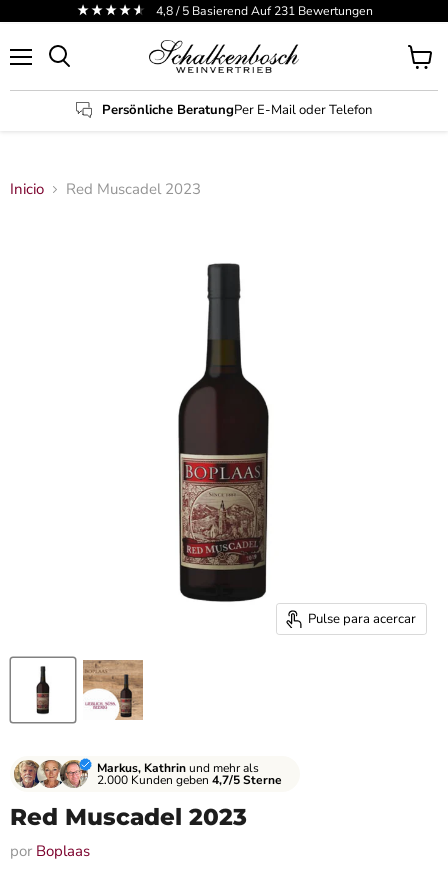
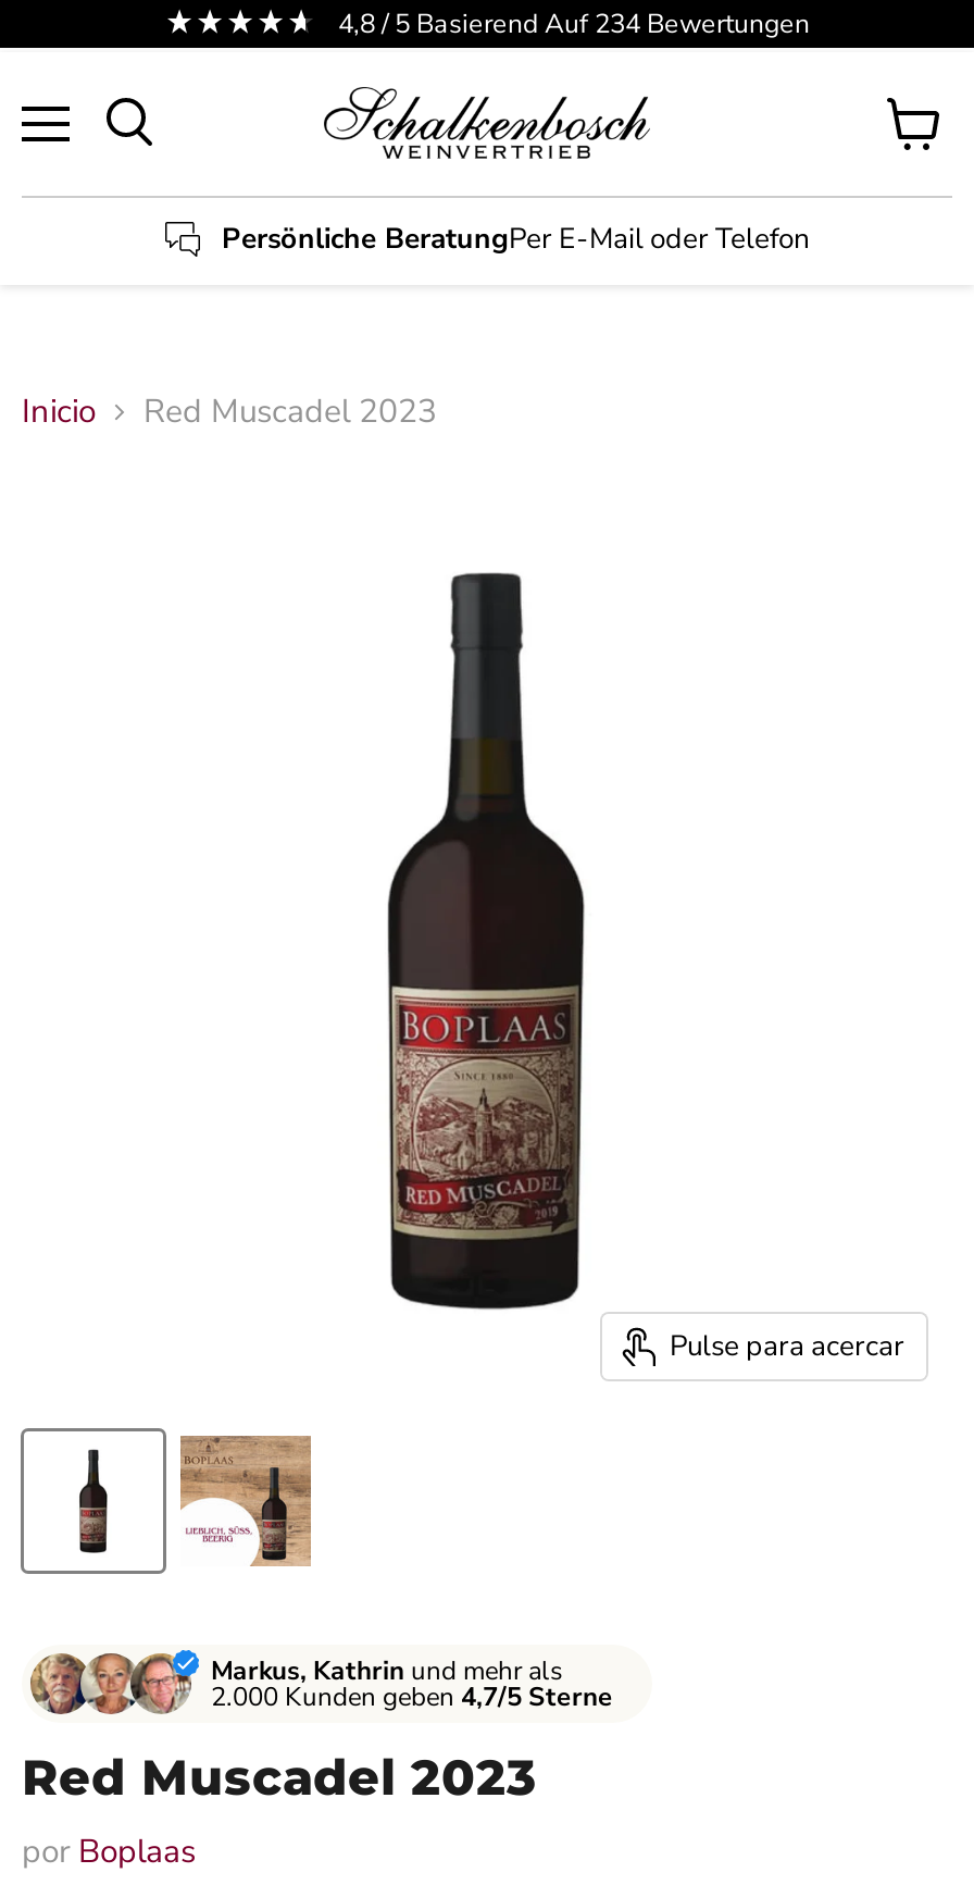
- 4,8 / 5 Basierend Auf 231 Bewertungen
+ 4,8 / 5 Basierend Auf 234 Bewertungen
